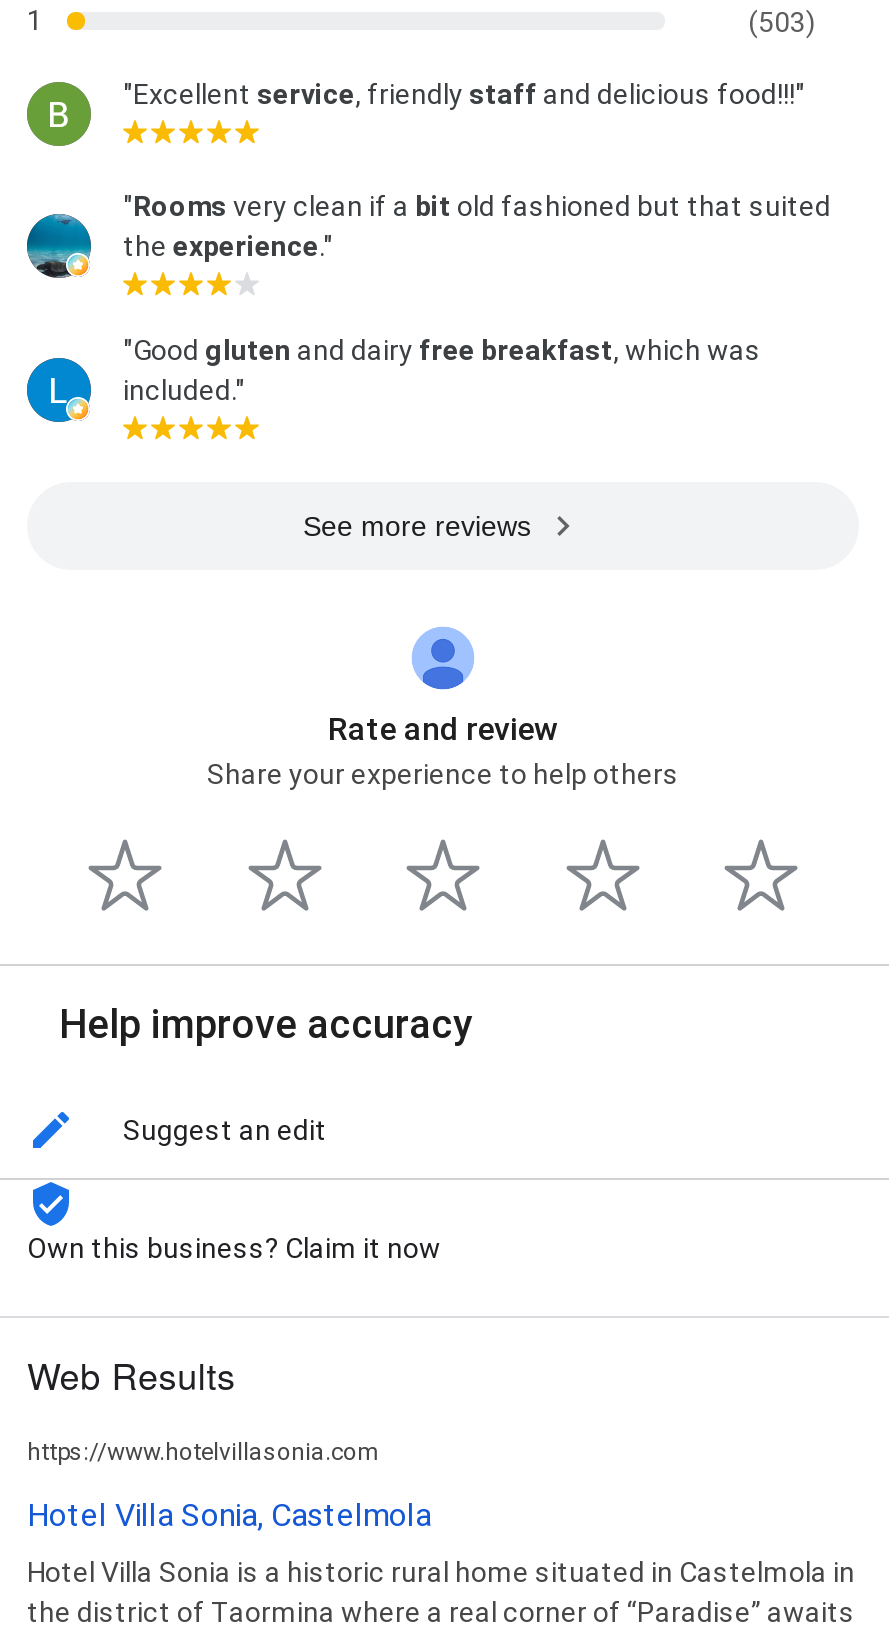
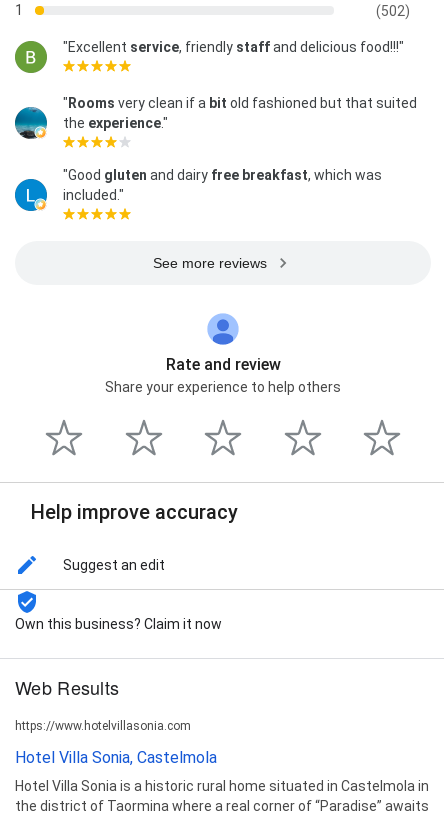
- (503)
+ (502)
